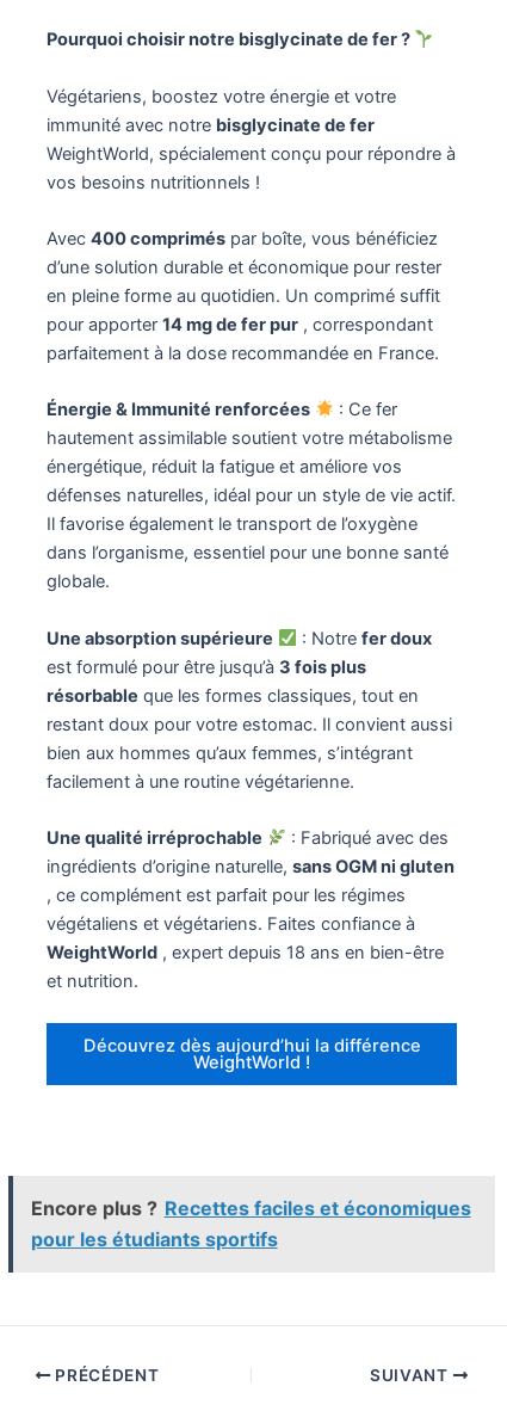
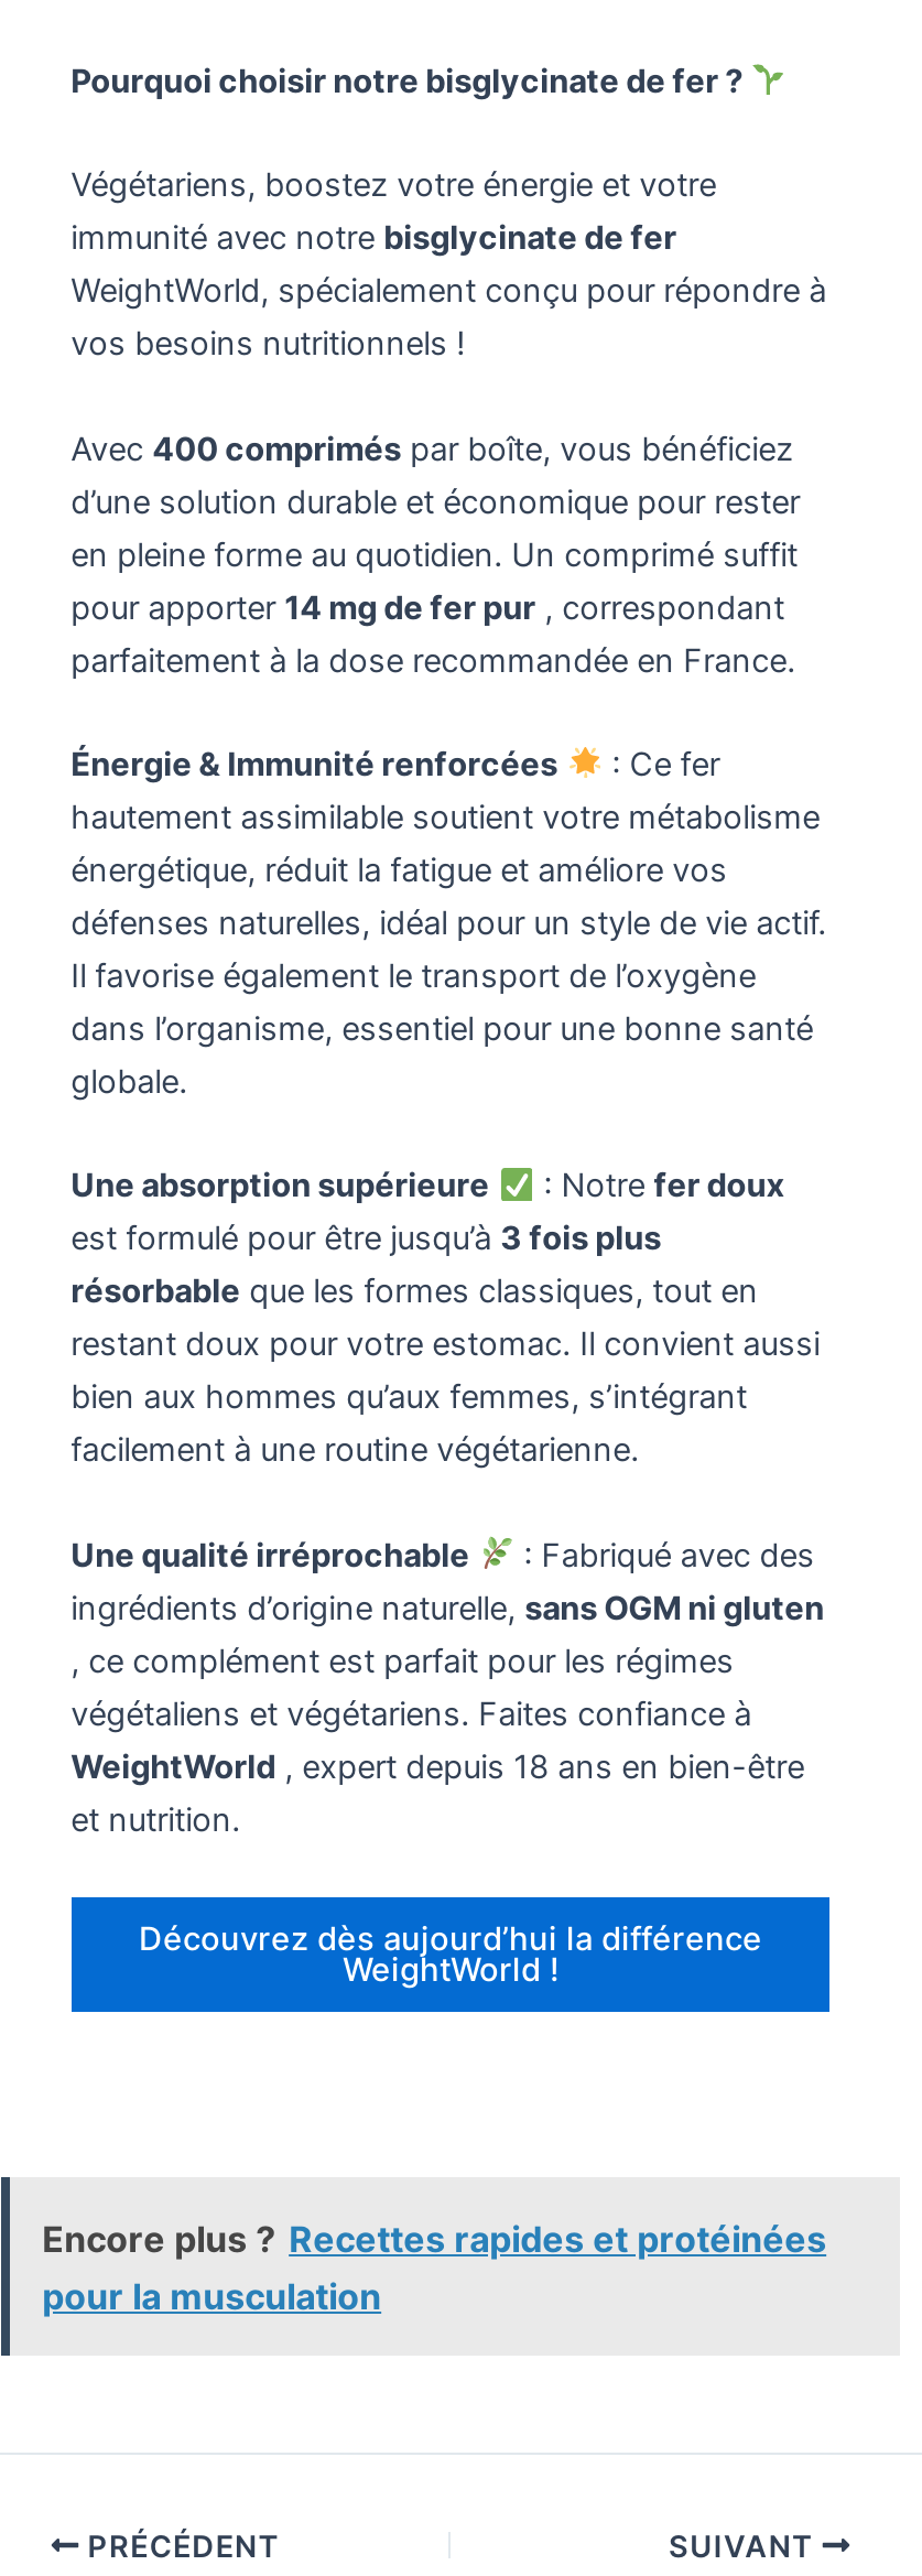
- Encore plus ? Recettes faciles et économiques
- pour les étudiants sportifs
+ Encore plus ? Recettes rapides et protéinées
+ pour la musculation
